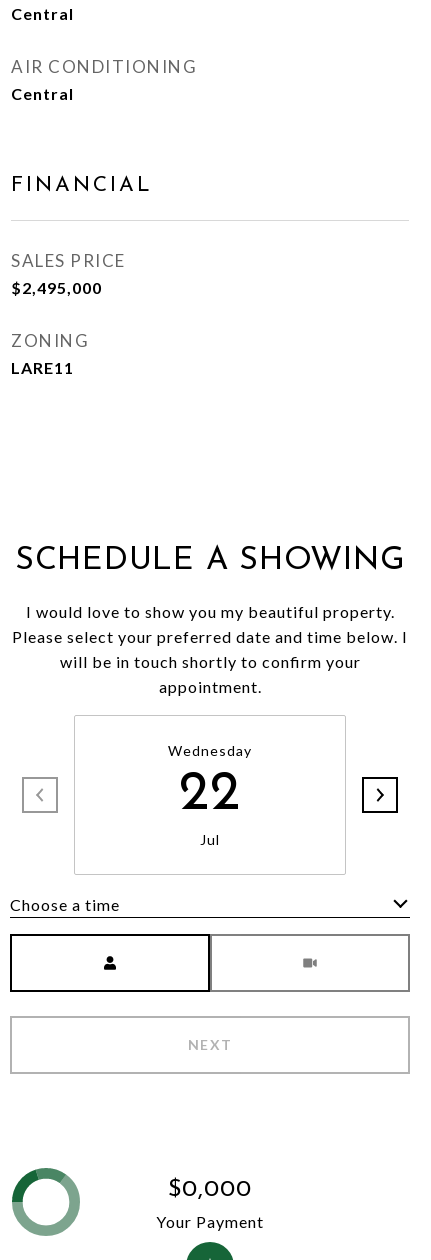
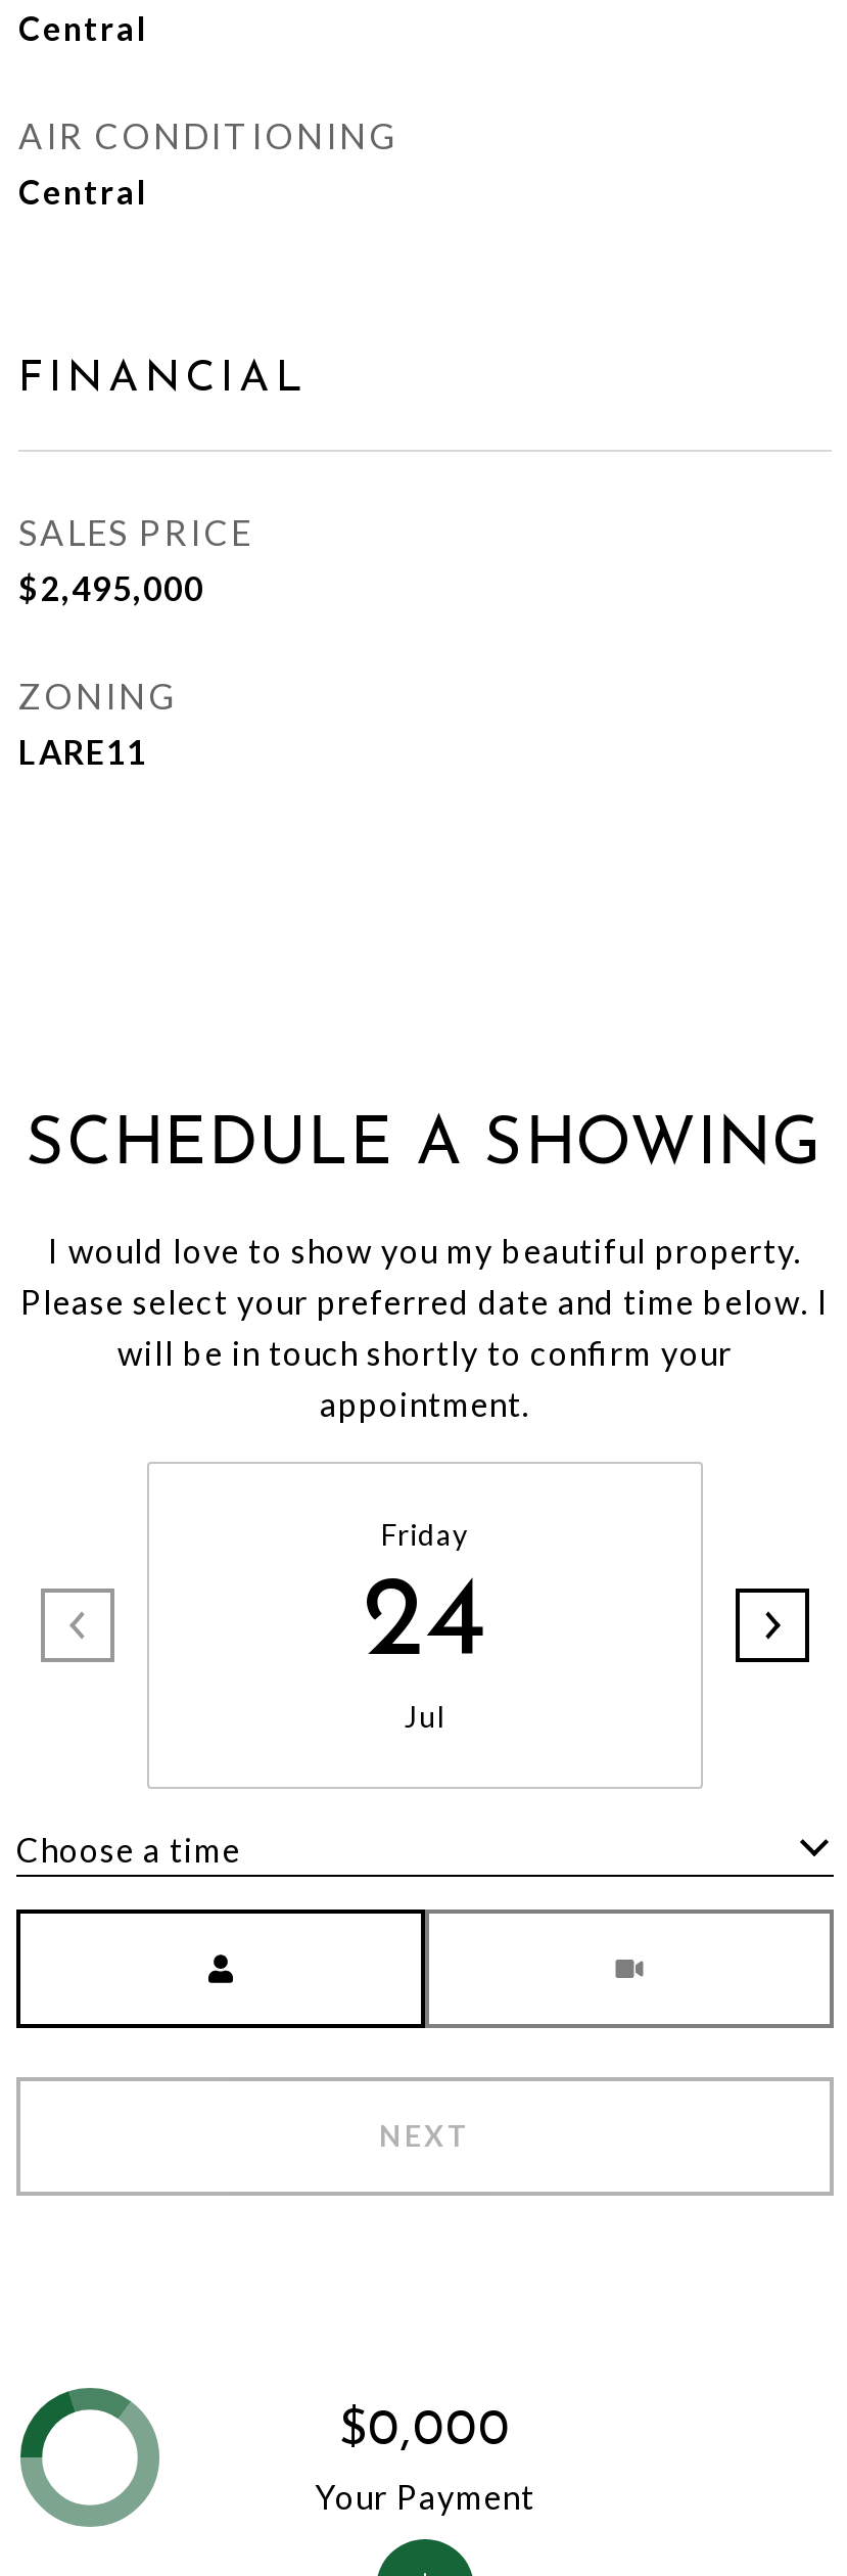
- Wednesday
- 22
+ Friday
+ 24
